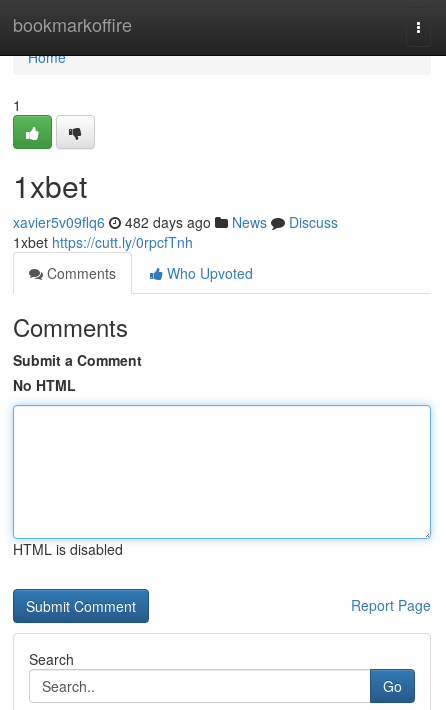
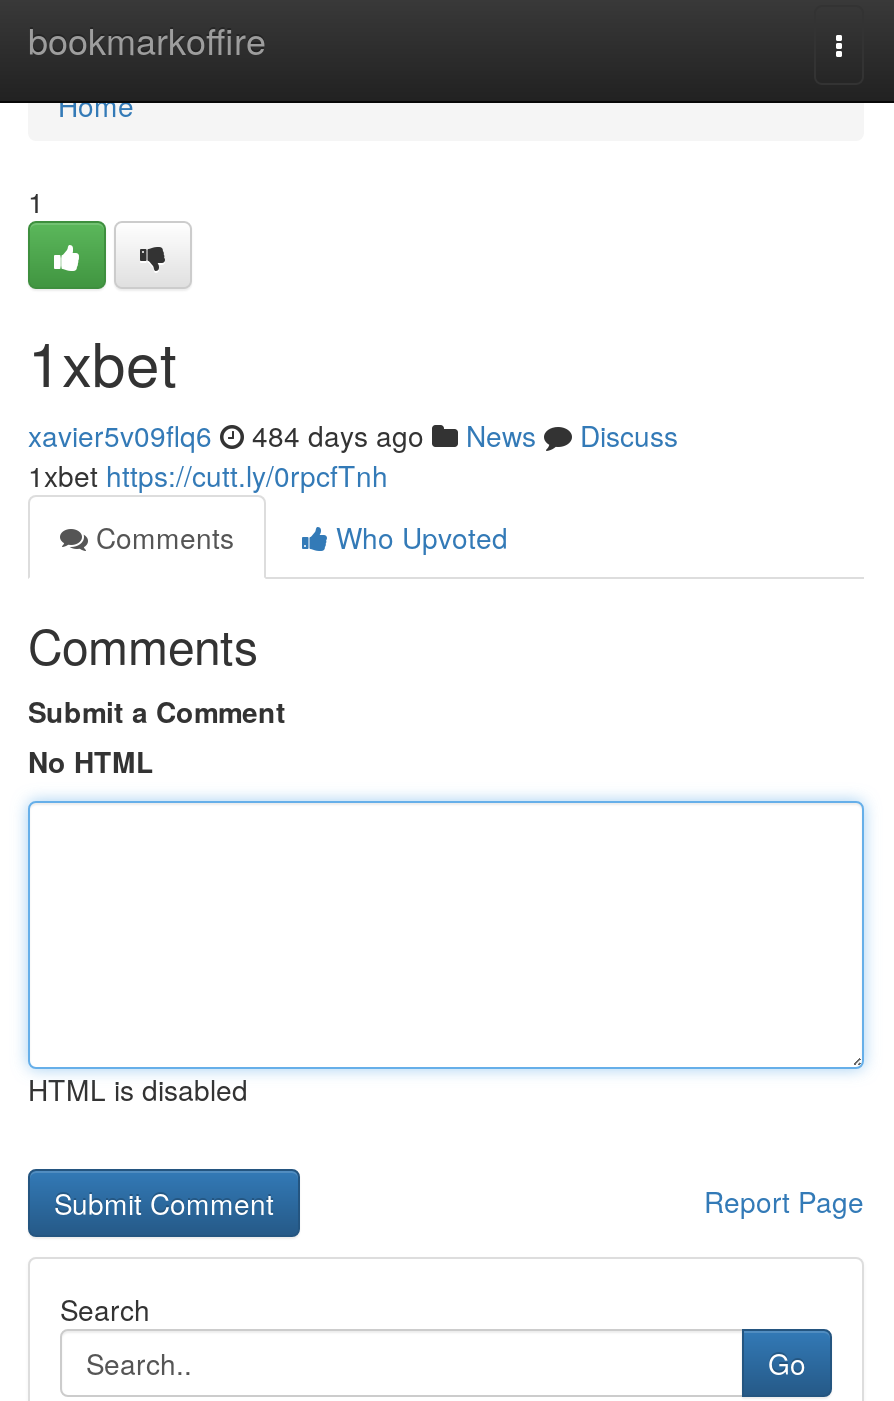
- xavier5v09flq6 482 days ago News Discuss
+ xavier5v09flq6 484 days ago News Discuss
